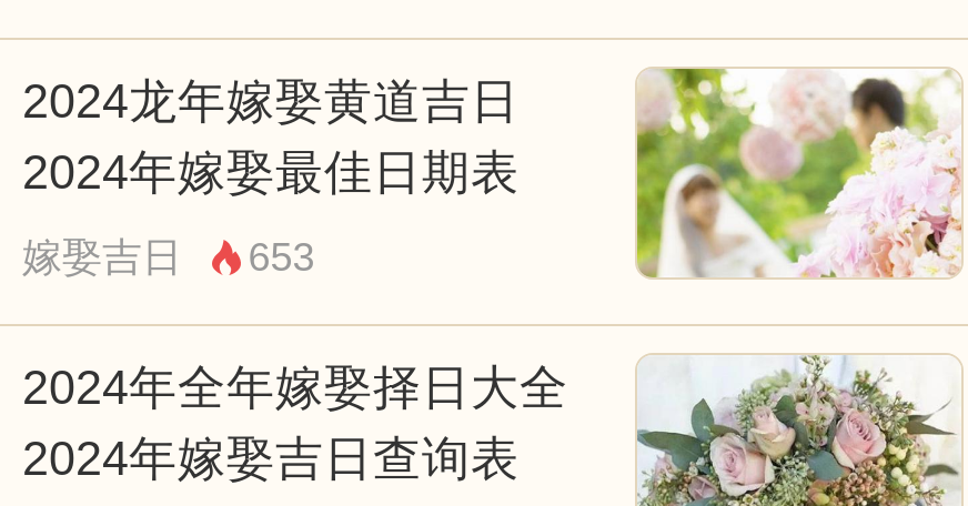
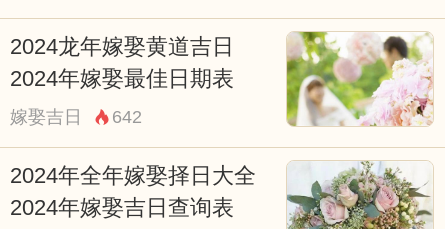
- 嫁娶吉日 653
+ 嫁娶吉日 642
